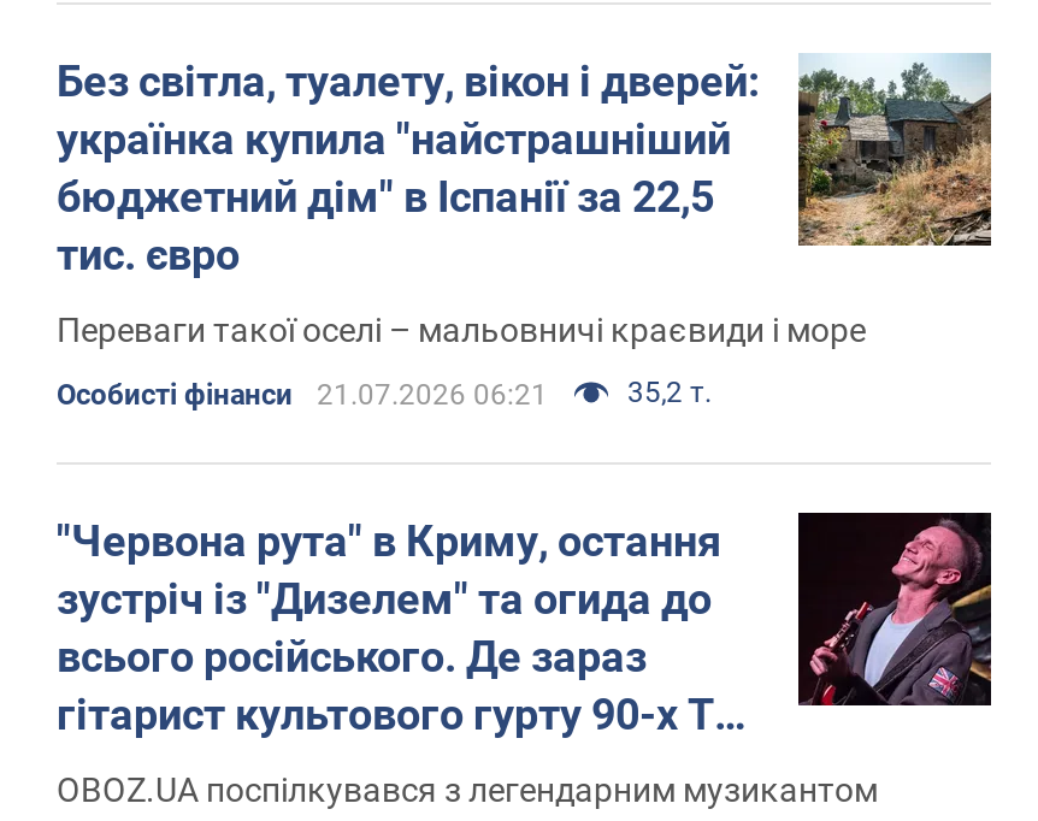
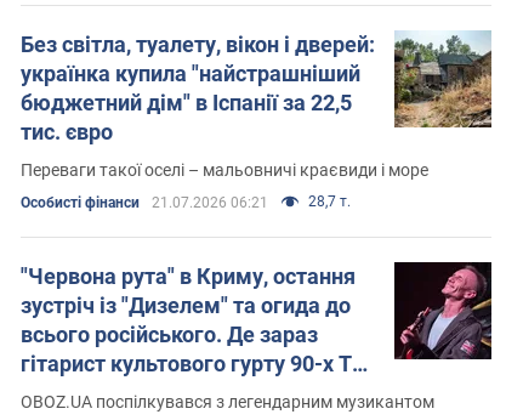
- 35,2 т.
+ 28,7 т.
